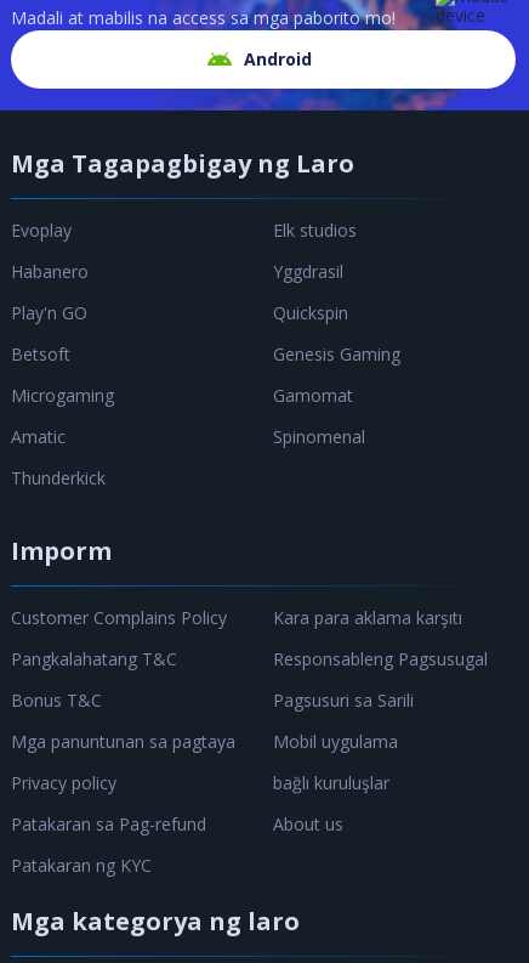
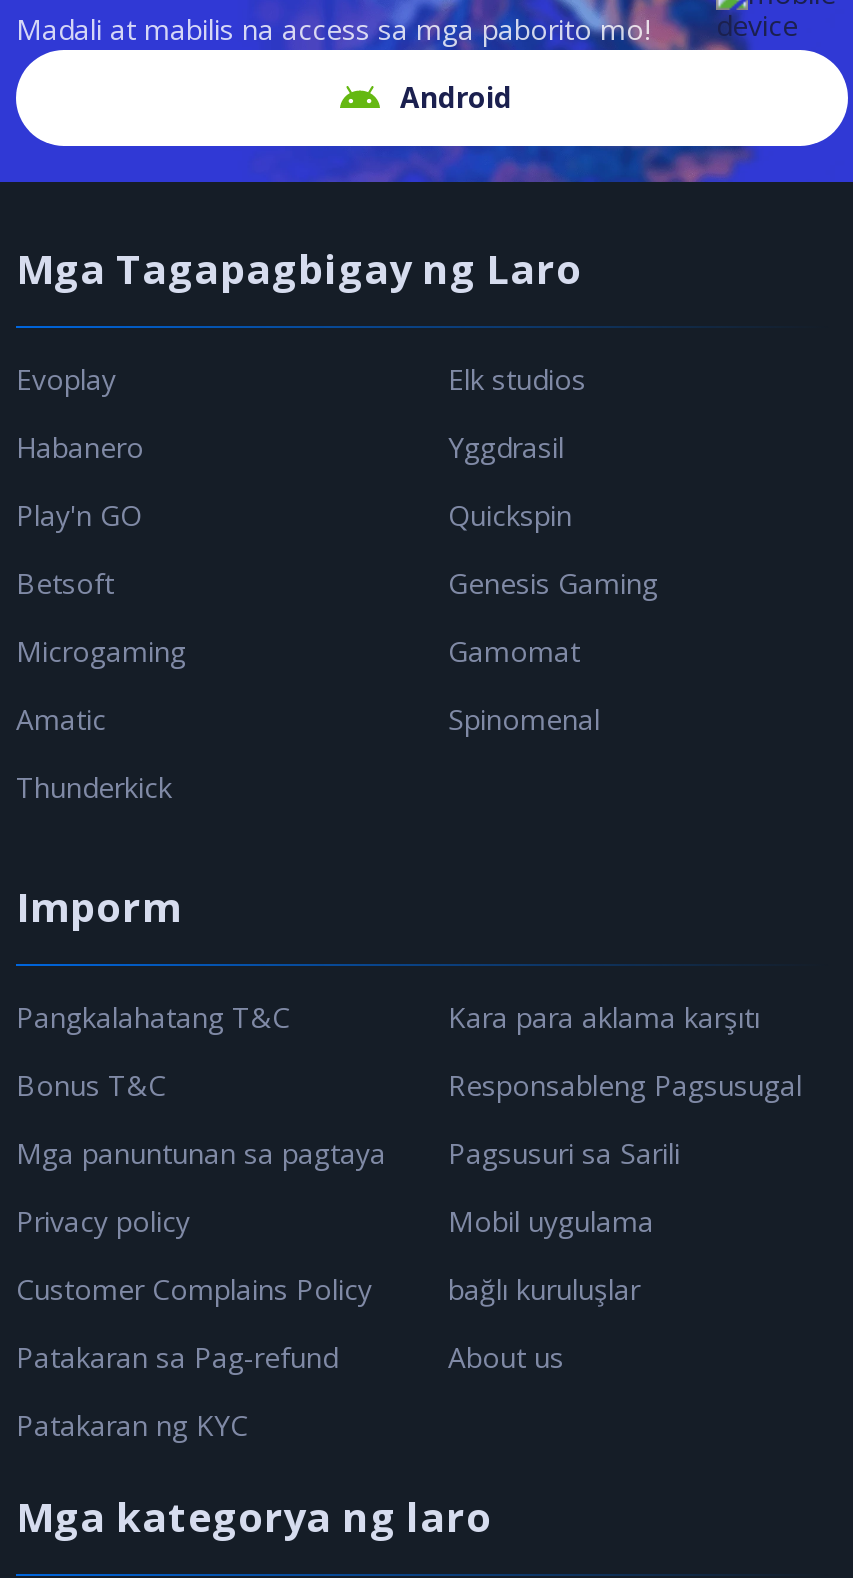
moved down: Customer Complains Policy

moved up: Pangkalahatang T&C | Bonus T&C | Mga panuntunan sa pagtaya | Privacy policy
